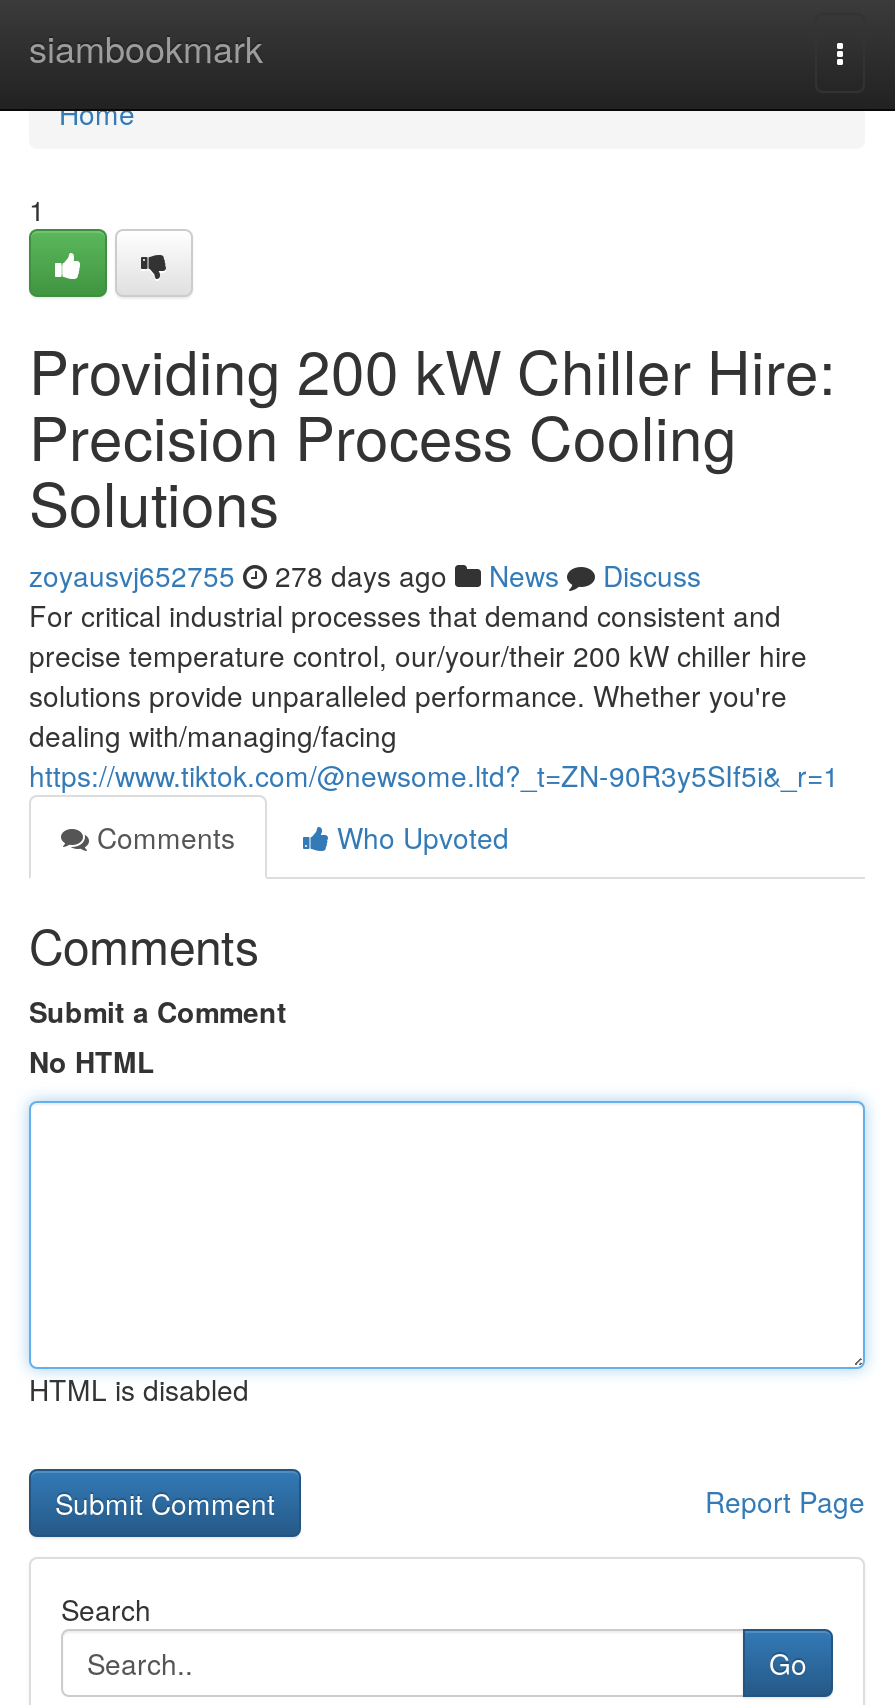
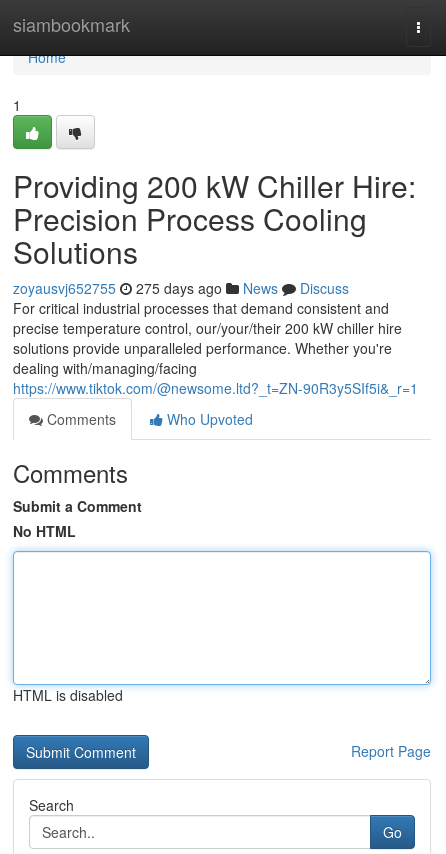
- zoyausvj652755 278 days ago News Discuss
+ zoyausvj652755 275 days ago News Discuss
